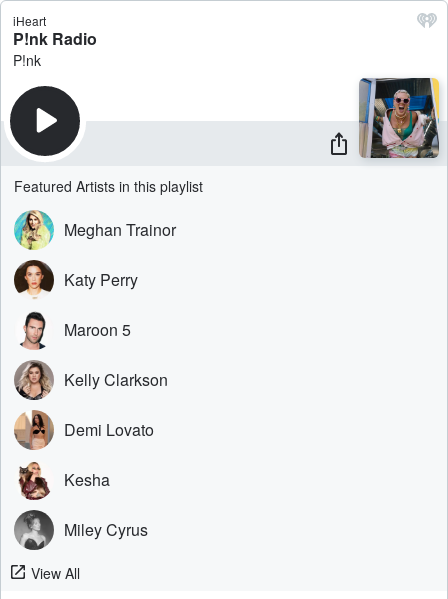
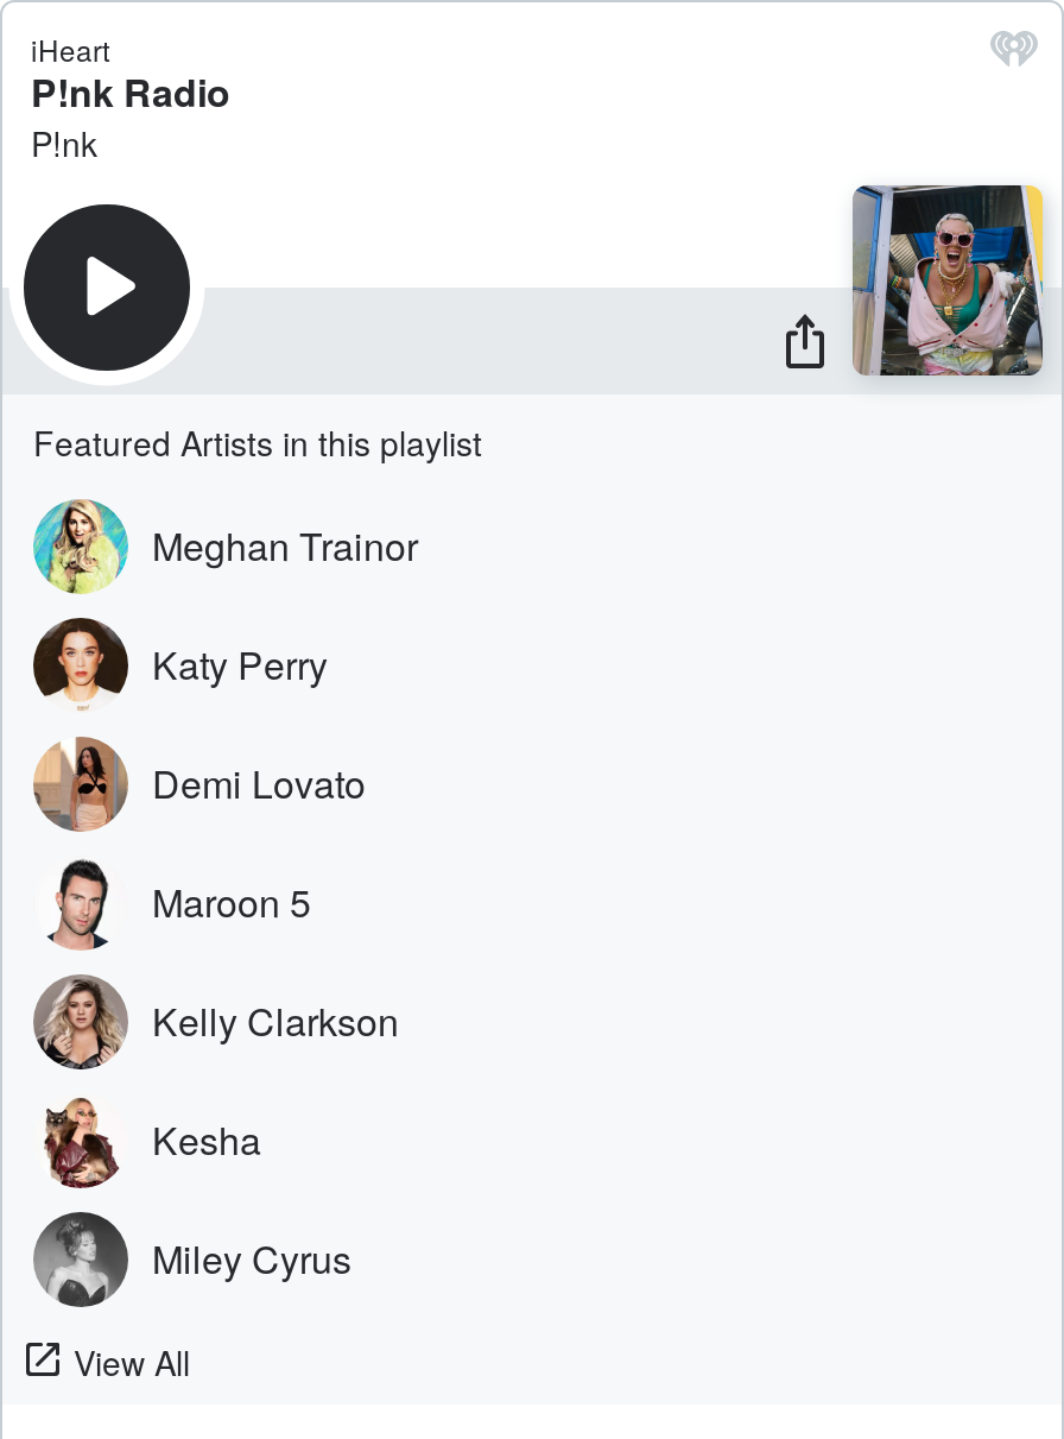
moved down: [image] | Maroon 5 | Kelly Clarkson

moved up: [image] | Demi Lovato
